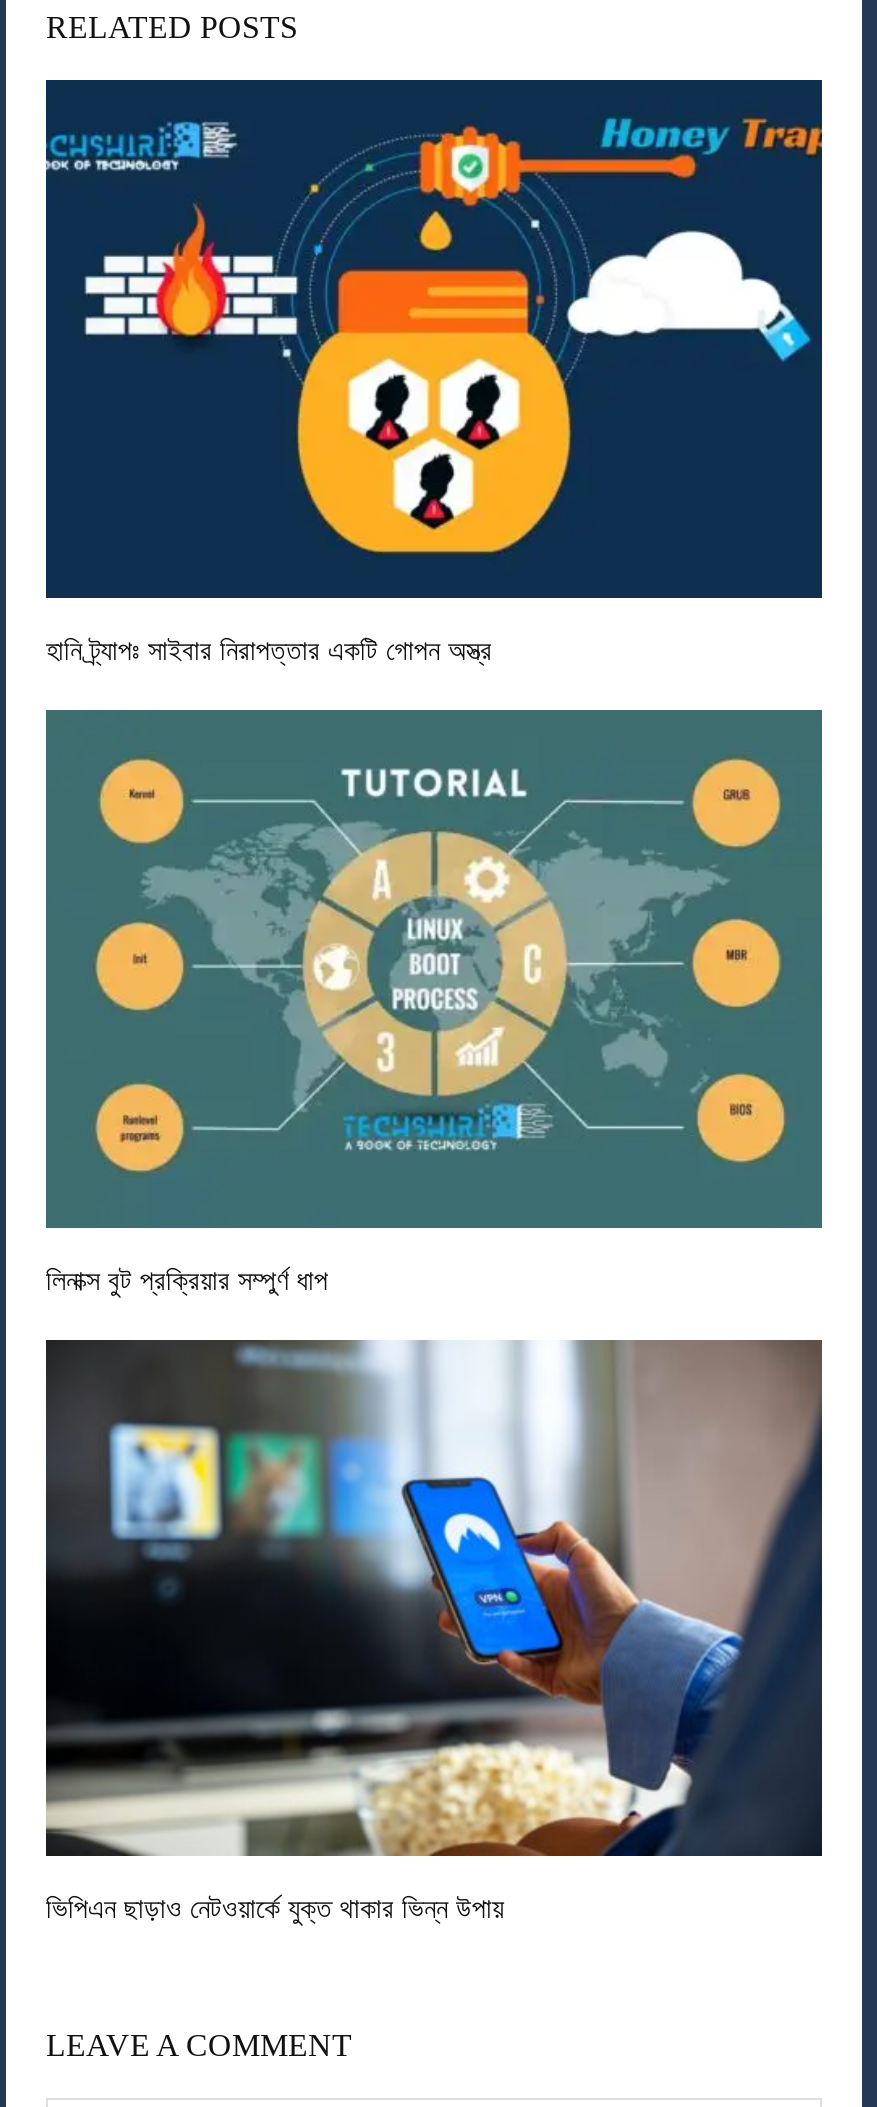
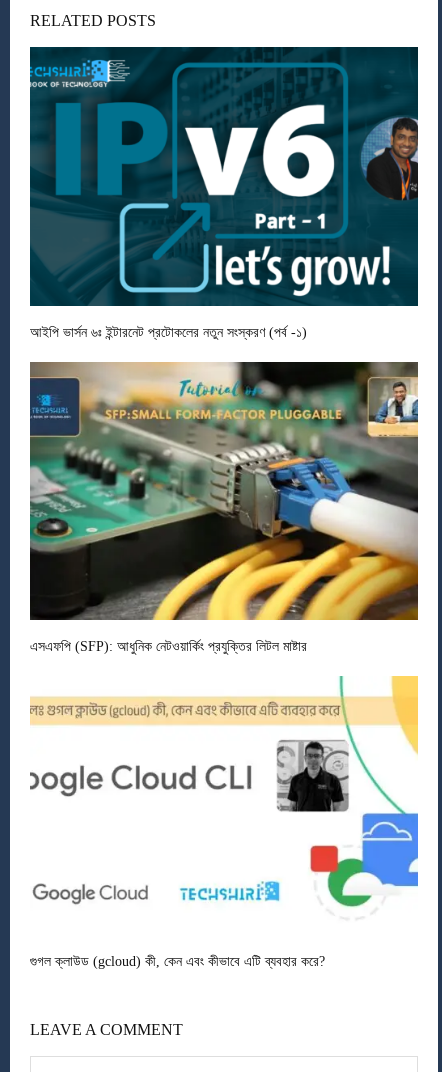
- [image]
- হানি ট্র্যাপঃ সাইবার নিরাপত্তার একটি গোপন অস্ত্র
+ [image]
+ আইপি ভার্সন ৬ঃ ইন্টারনেট প্রটোকলের নতুন সংস্করণ (পর্ব -১)

- [image]
- লিনাক্স বুট প্রক্রিয়ার সম্পুর্ণ ধাপ
+ [image]
+ এসএফপি (SFP): আধুনিক নেটওয়ার্কিং প্রযুক্তির লিটল মাষ্টার

- [image]
- ভিপিএন ছাড়াও নেটওয়ার্কে যুক্ত থাকার ভিন্ন উপায়
+ [image]
+ গুগল ক্লাউড (gcloud) কী, কেন এবং কীভাবে এটি ব্যবহার করে?
